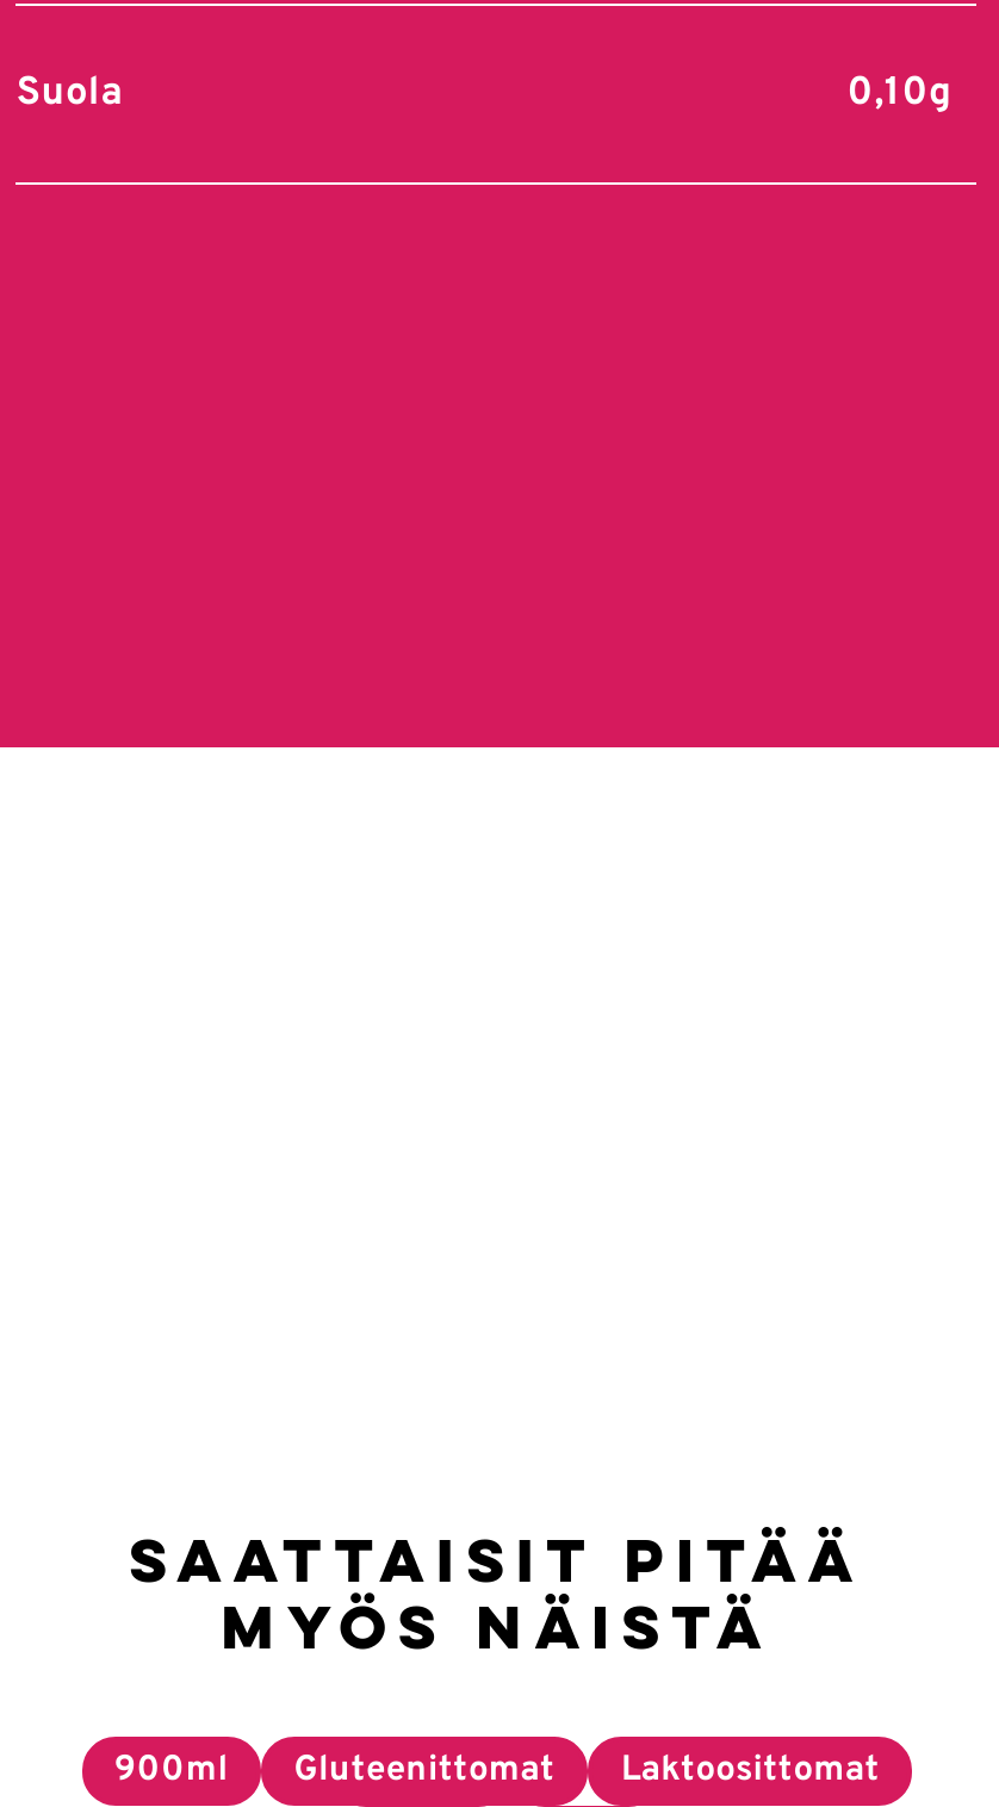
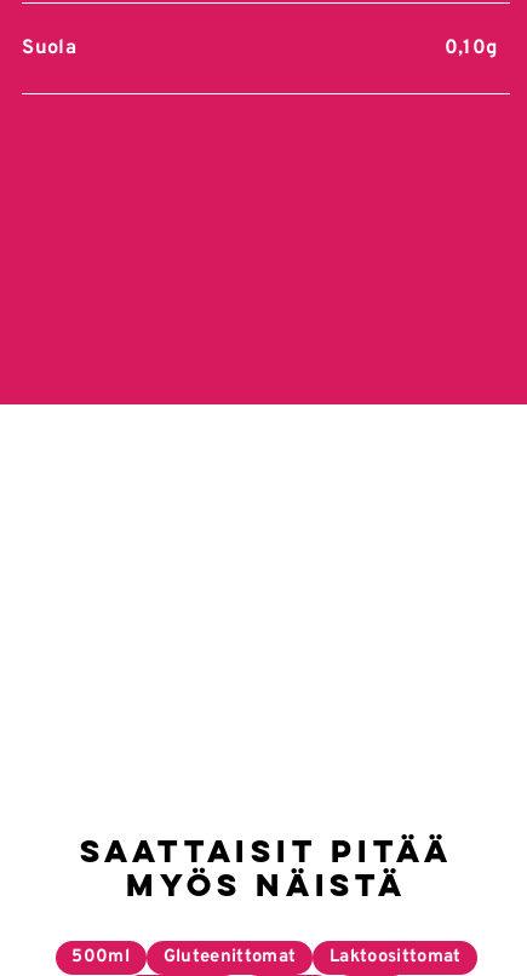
- 900ml Gluteenittomat Laktoosittomat
+ 500ml Gluteenittomat Laktoosittomat
